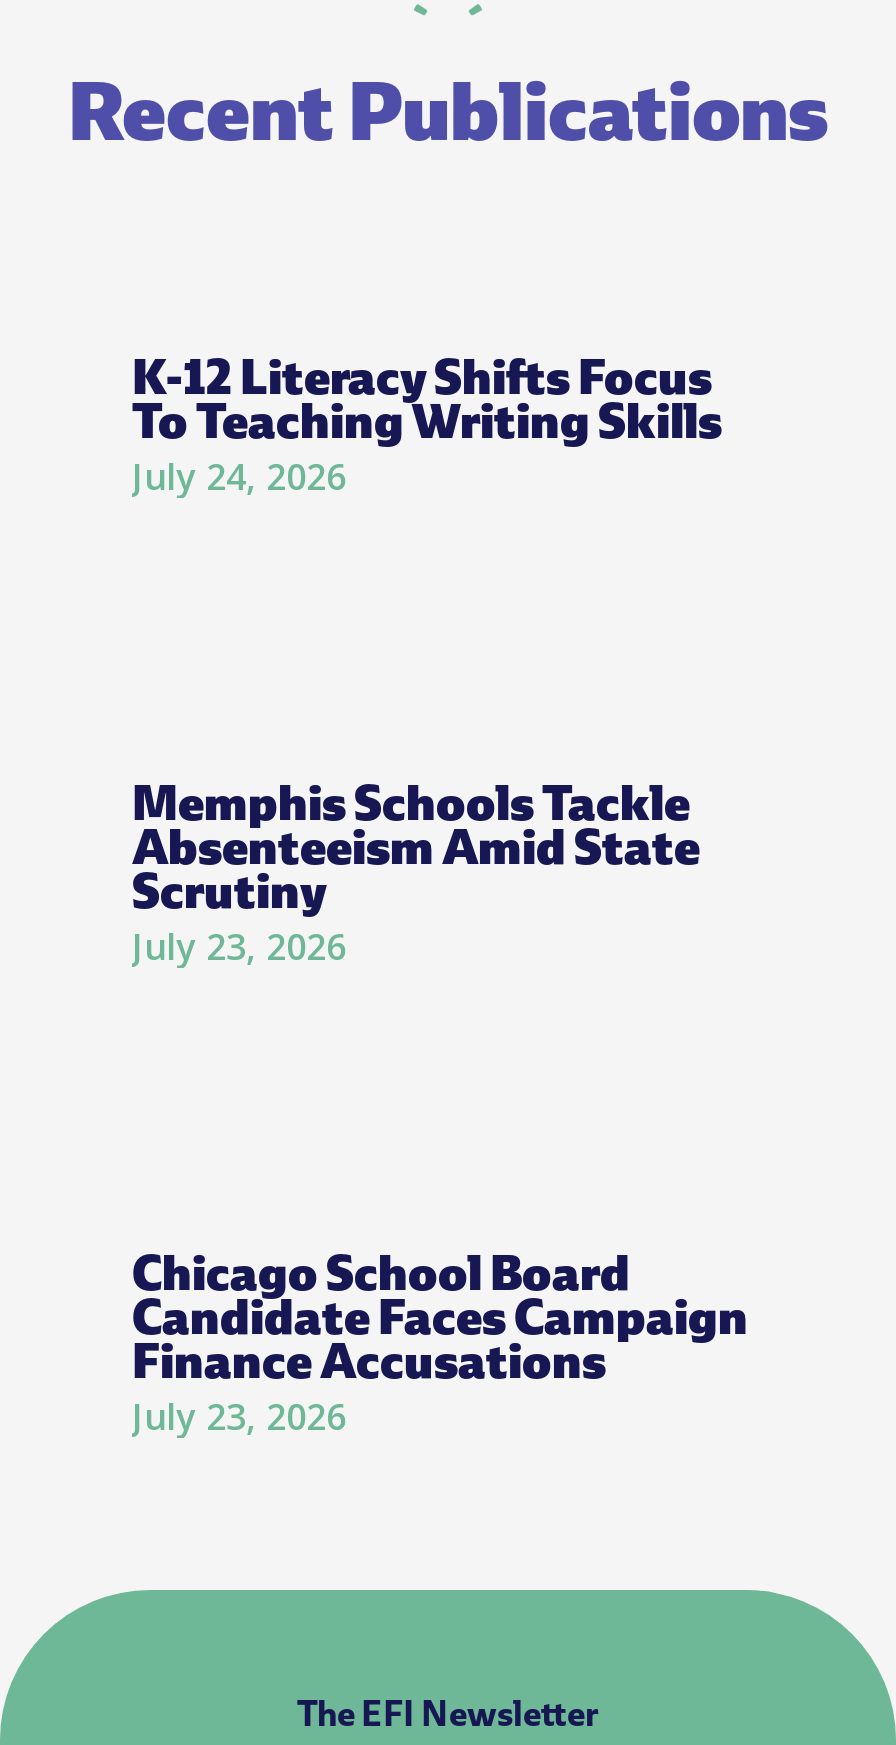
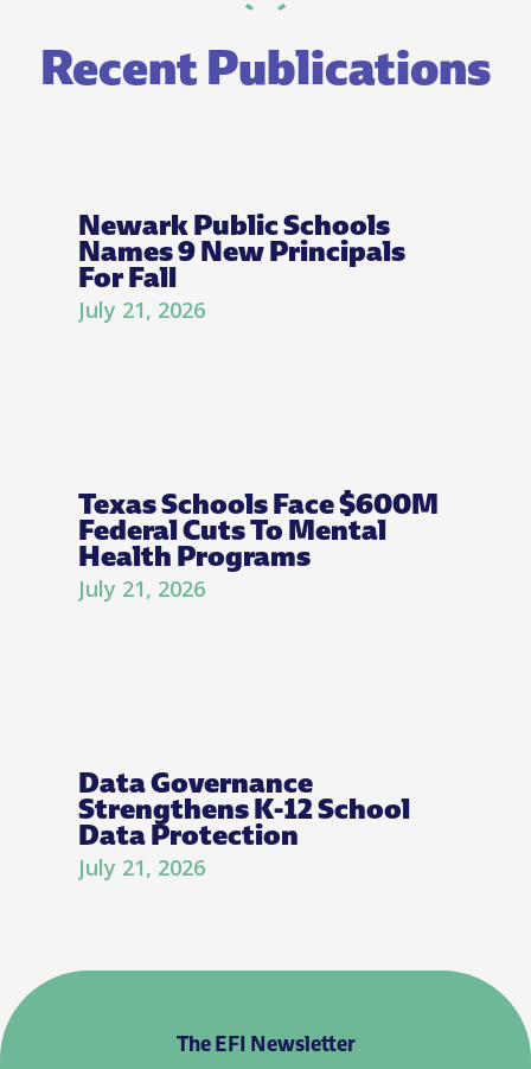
- K-12 Literacy Shifts Focus
- To Teaching Writing Skills
- July 24, 2026
+ Newark Public Schools
+ Names 9 New Principals
+ For Fall
+ July 21, 2026

- Memphis Schools Tackle
- Absenteeism Amid State
- Scrutiny
- July 23, 2026
+ Texas Schools Face $600M
+ Federal Cuts To Mental
+ Health Programs
+ July 21, 2026

- Chicago School Board
- Candidate Faces Campaign
- Finance Accusations
- July 23, 2026
+ Data Governance
+ Strengthens K-12 School
+ Data Protection
+ July 21, 2026
